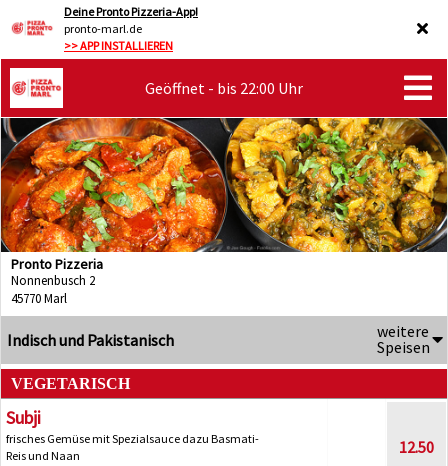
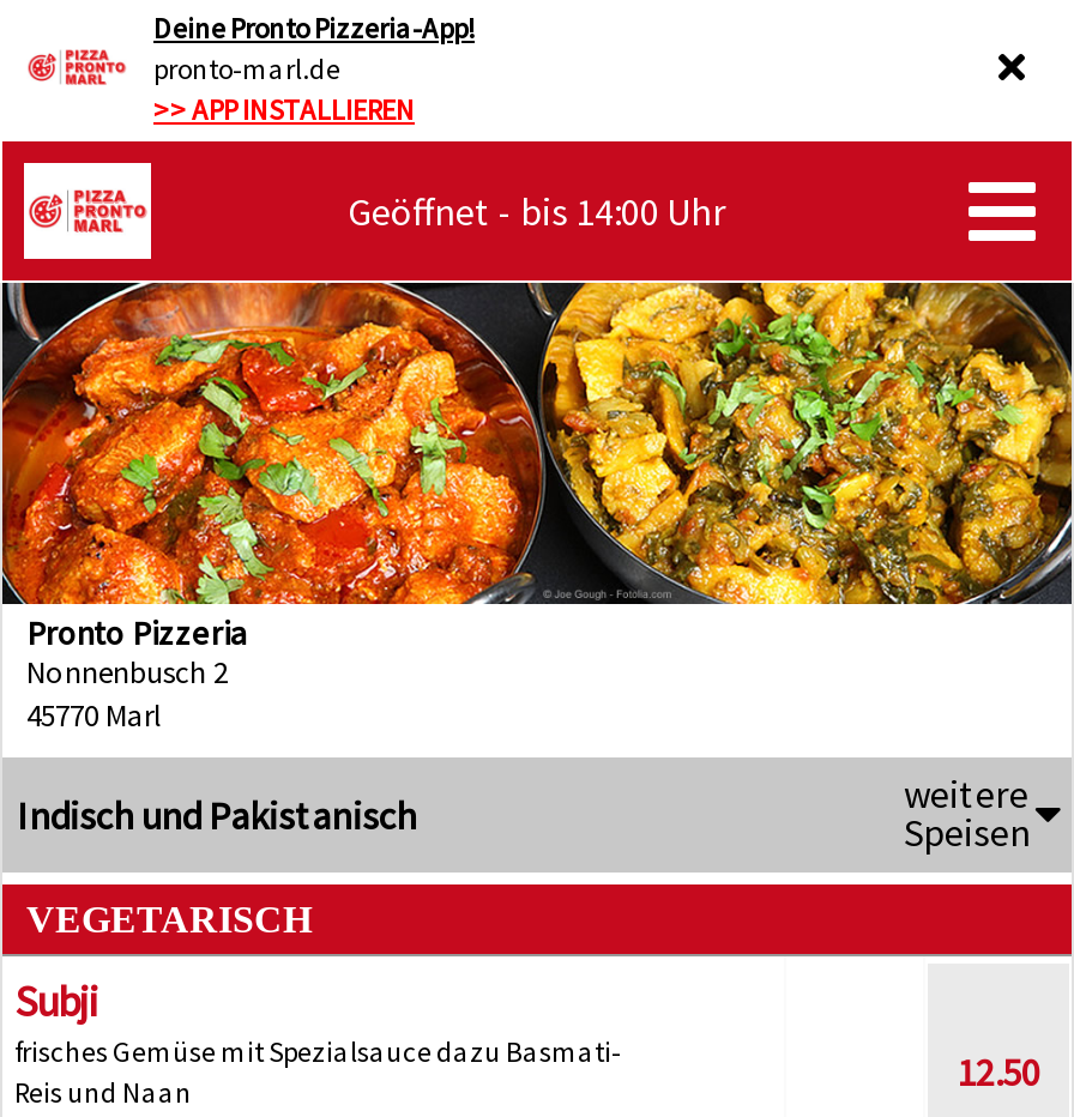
- Geöffnet - bis 22:00 Uhr
+ Geöffnet - bis 14:00 Uhr
